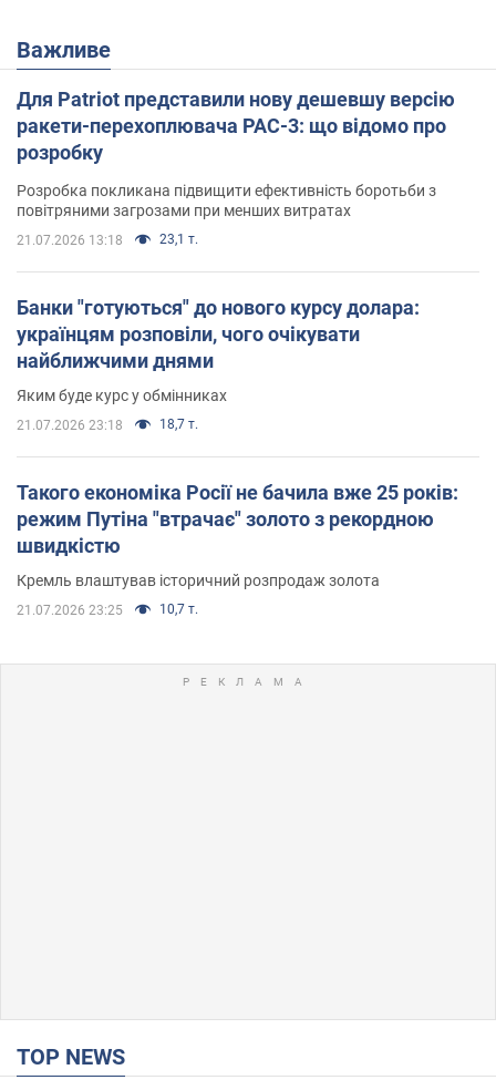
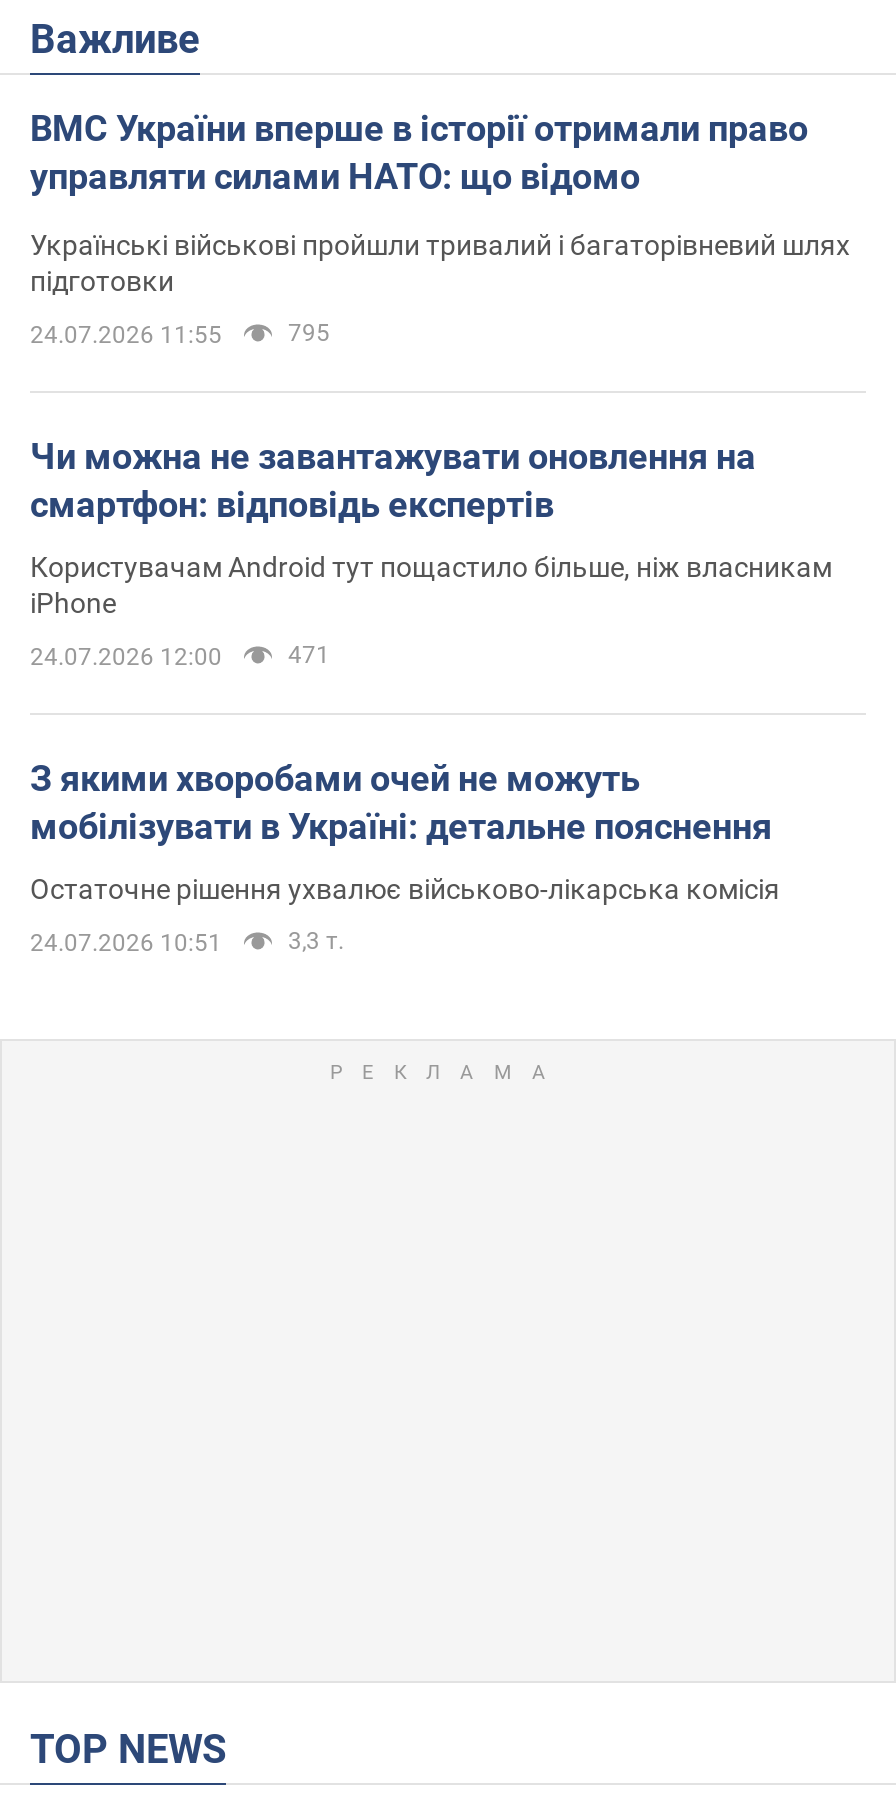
- Для Patriot представили нову дешевшу версію
- ракети-перехоплювача PAC-3: що відомо про
- розробку
+ ВМС України вперше в історії отримали право
+ управляти силами НАТО: що відомо

- Розробка покликана підвищити ефективність боротьби з
- повітряними загрозами при менших витратах
+ Українські військові пройшли тривалий і багаторівневий шлях
+ підготовки

- 21.07.2026 13:18
- 23,1 т.
+ 24.07.2026 11:55
+ 795

- Банки "готуються" до нового курсу долара:
- українцям розповіли, чого очікувати
- найближчими днями
+ Чи можна не завантажувати оновлення на
+ смартфон: відповідь експертів

- Яким буде курс у обмінниках
+ Користувачам Android тут пощастило більше, ніж власникам
+ iPhone

- 21.07.2026 23:18
- 18,7 т.
+ 24.07.2026 12:00
+ 471

- Такого економіка Росії не бачила вже 25 років:
- режим Путіна "втрачає" золото з рекордною
- швидкістю
+ З якими хворобами очей не можуть
+ мобілізувати в Україні: детальне пояснення

- Кремль влаштував історичний розпродаж золота
+ Остаточне рішення ухвалює військово-лікарська комісія

- 21.07.2026 23:25
- 10,7 т.
+ 24.07.2026 10:51
+ 3,3 т.
